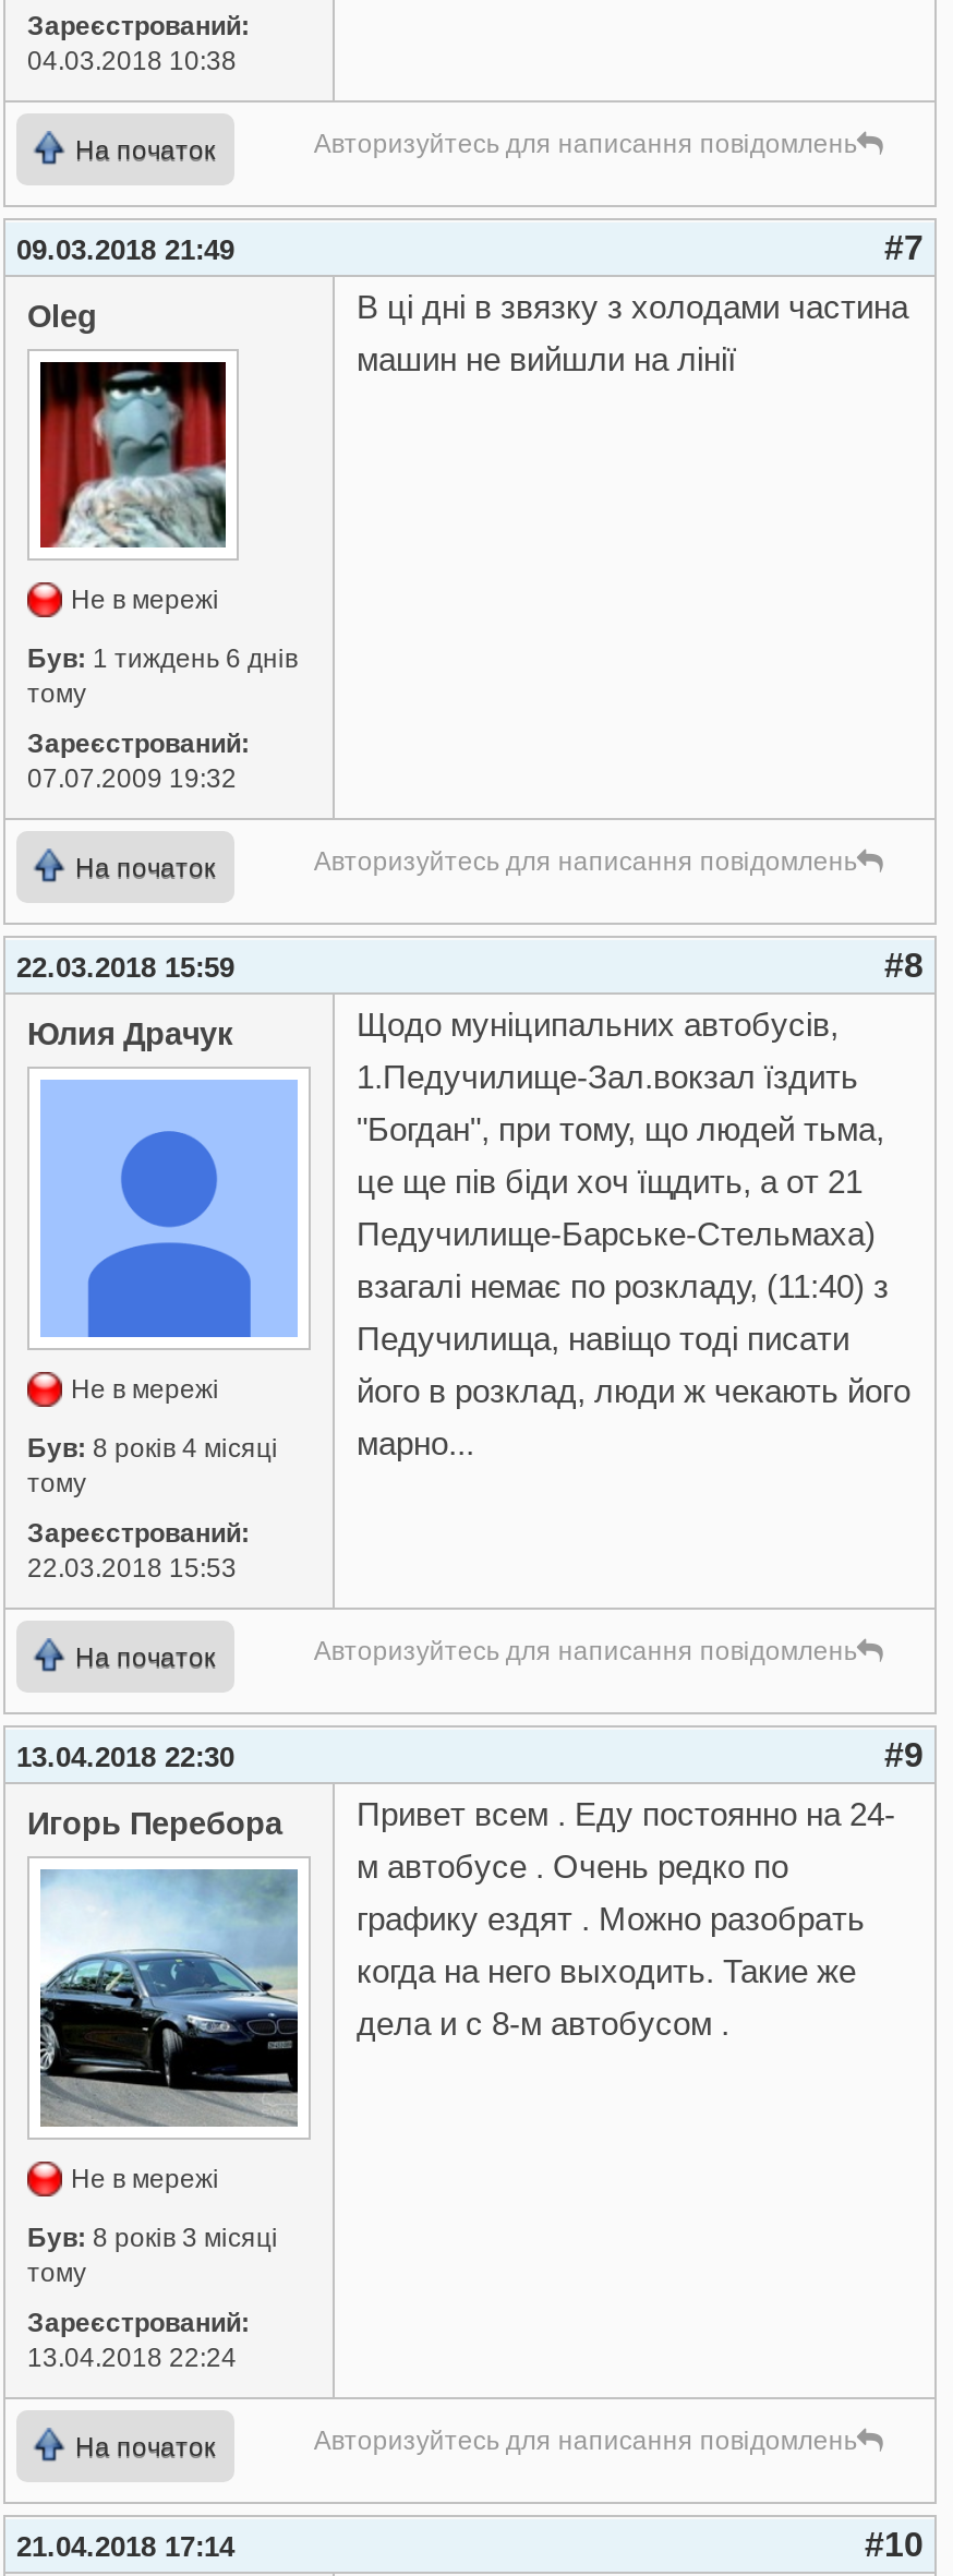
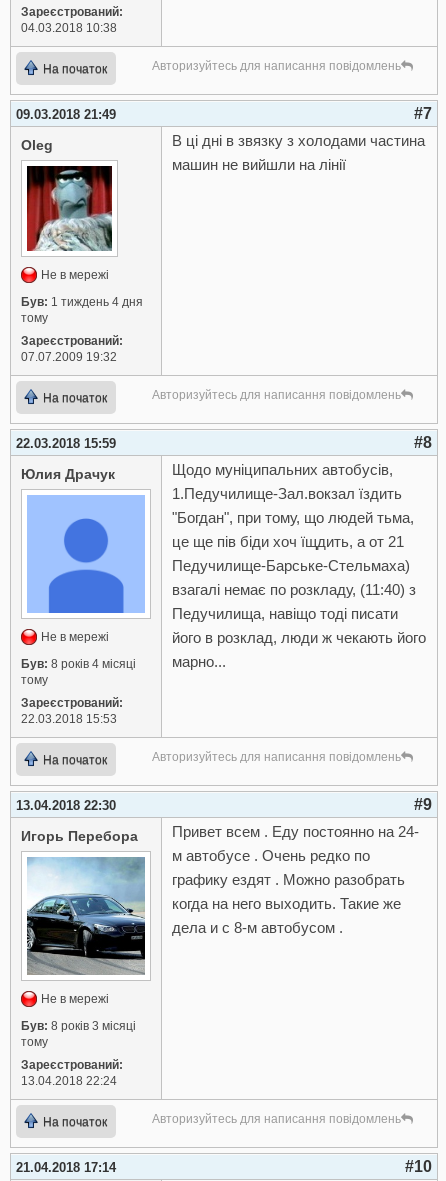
- Був: 1 тиждень 6 днів
+ Був: 1 тиждень 4 дня
